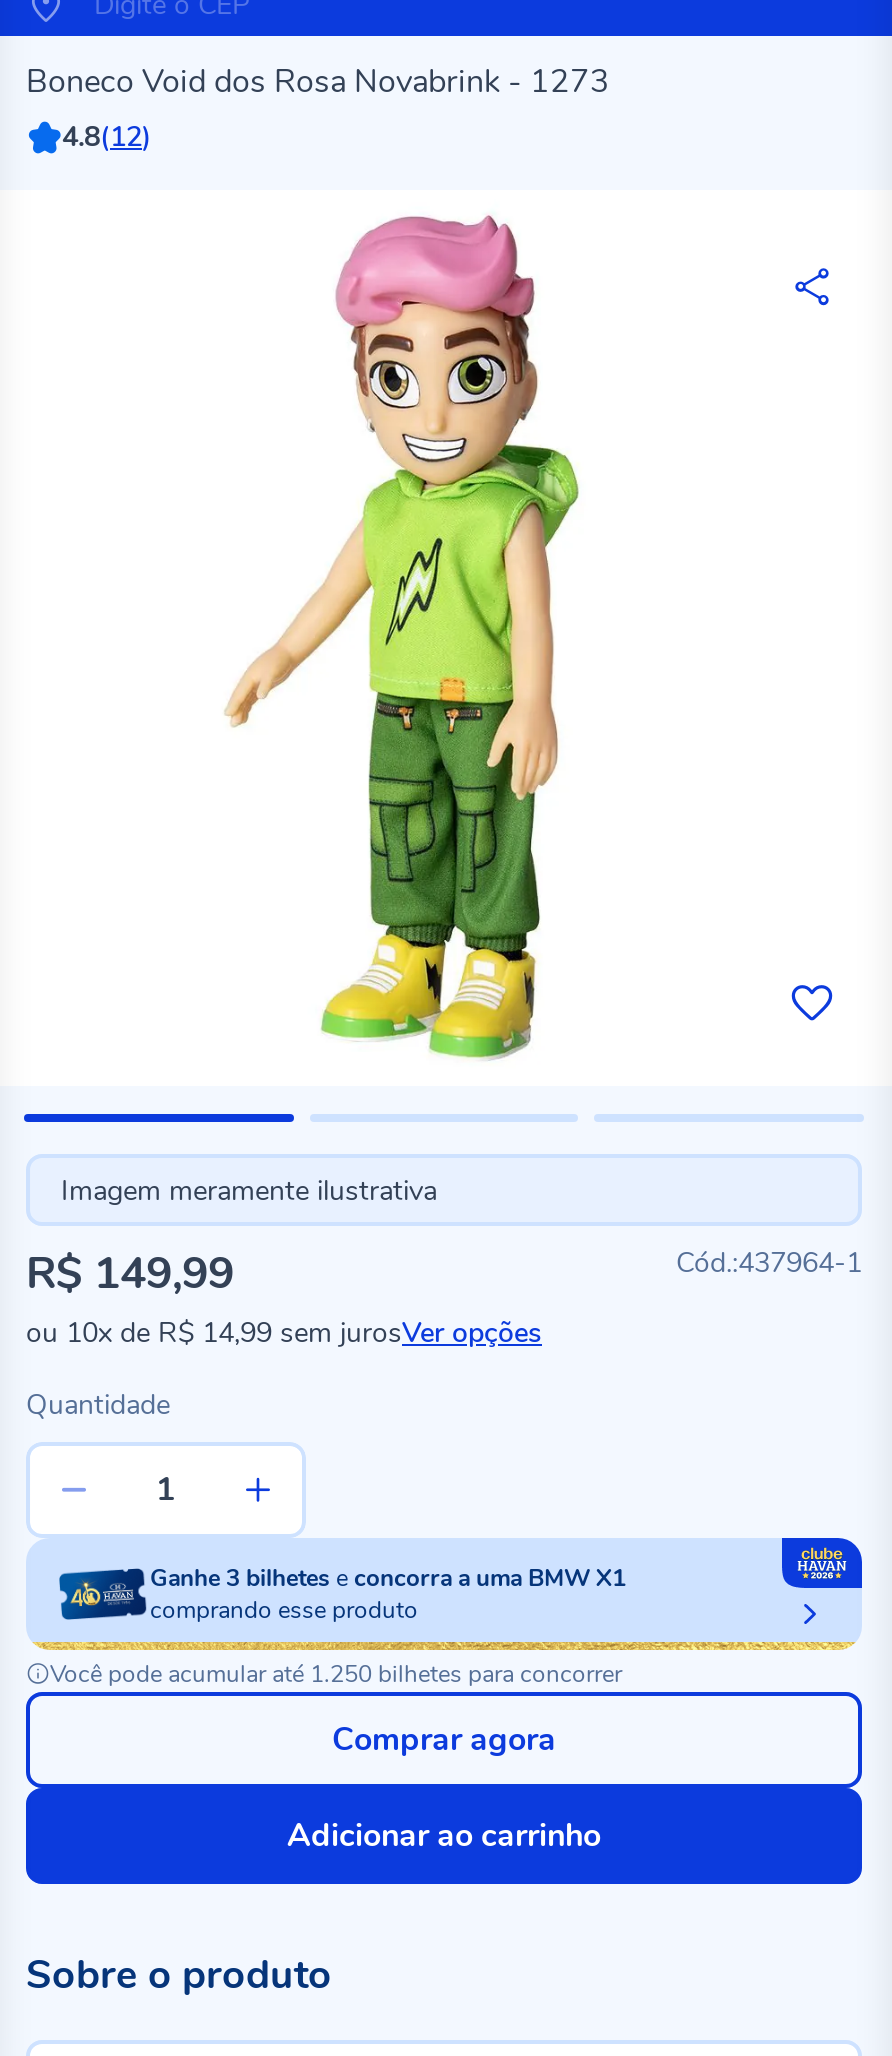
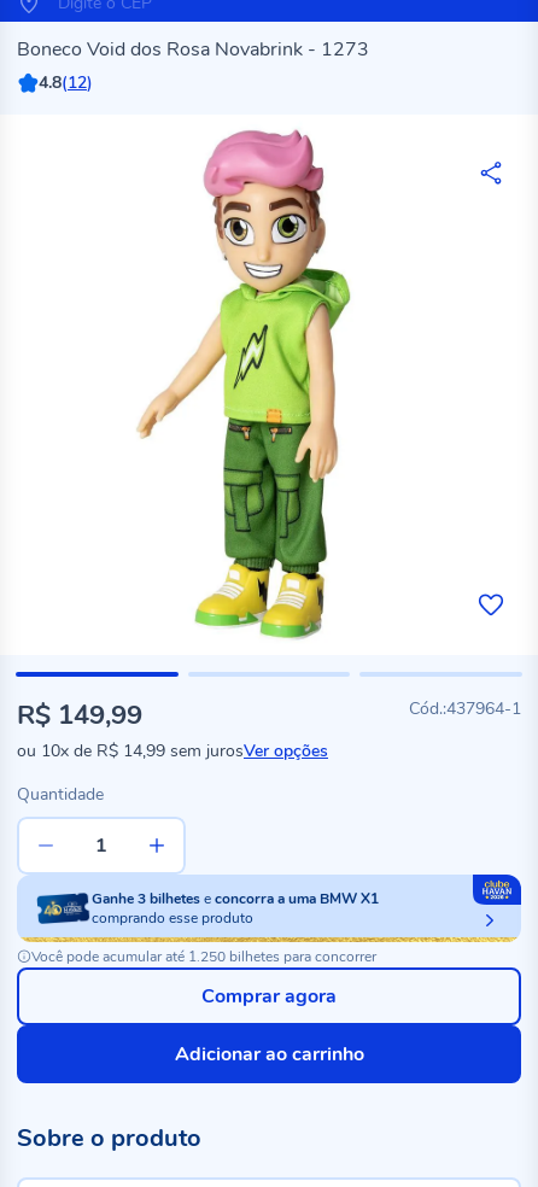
- Imagem meramente ilustrativa
